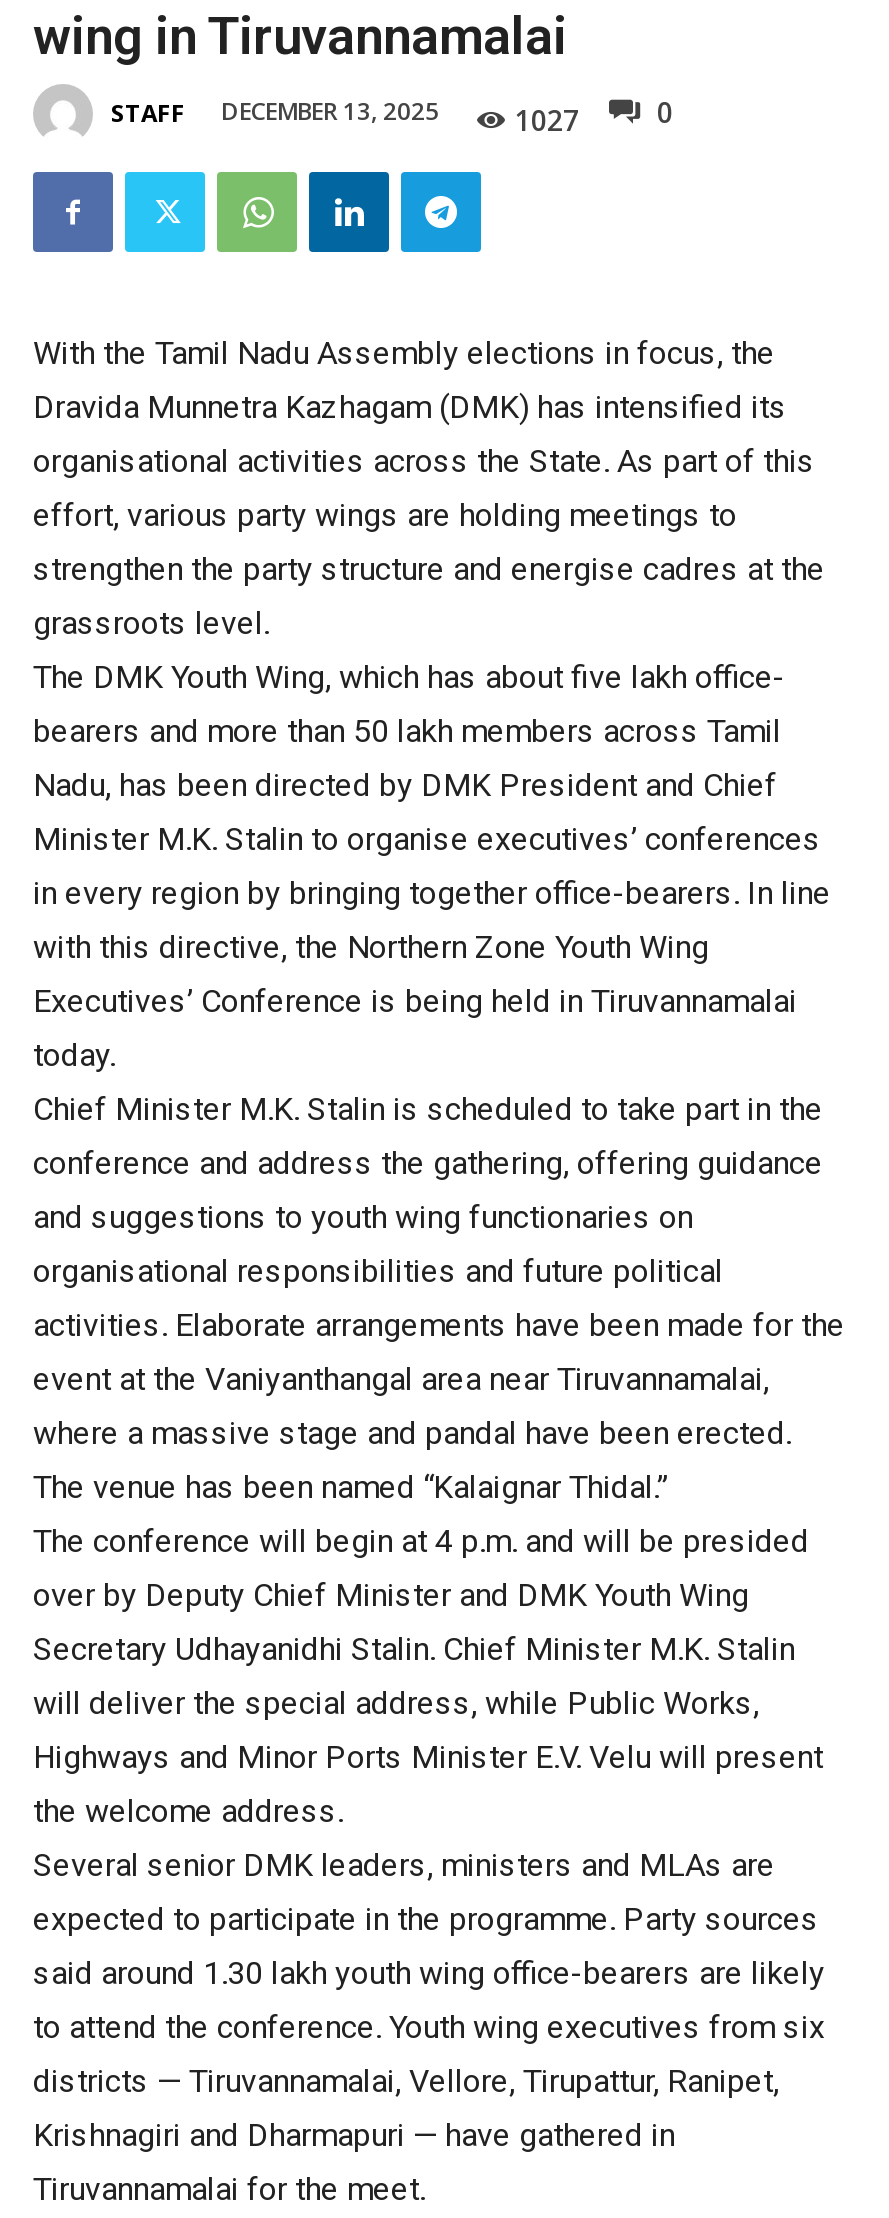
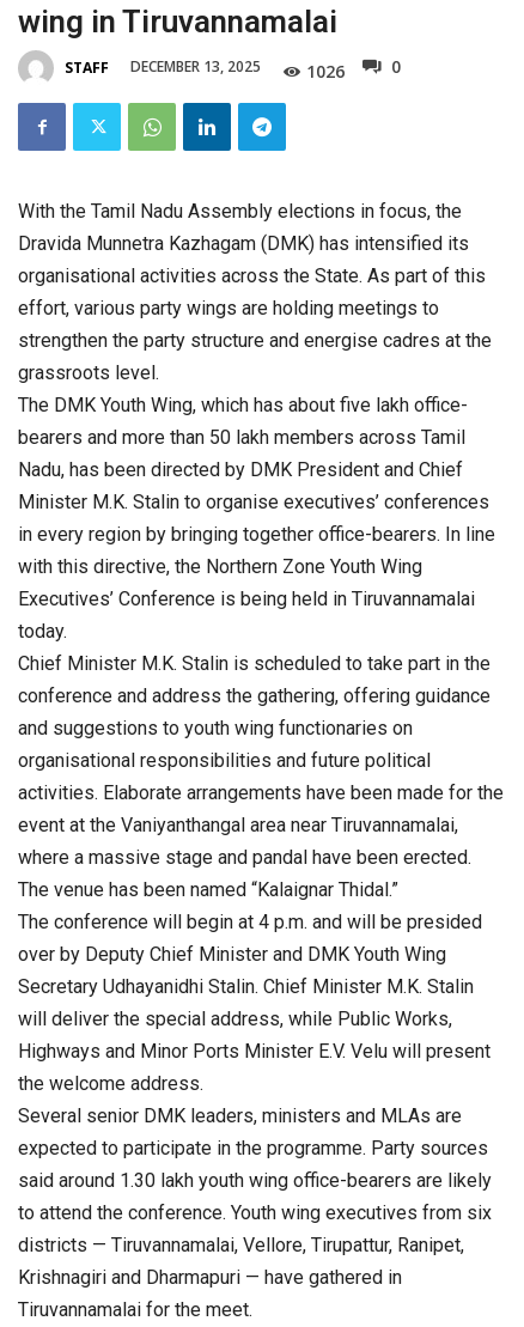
- 1027
+ 1026
